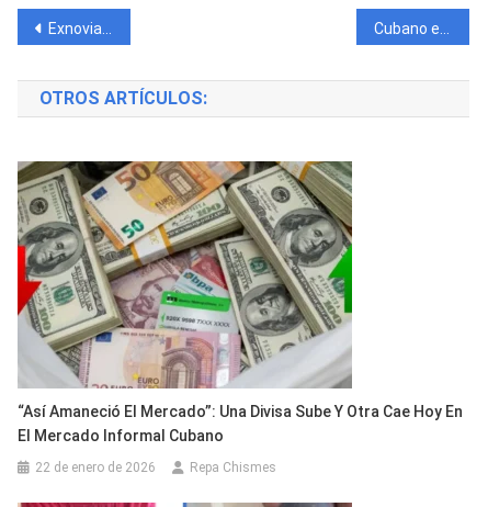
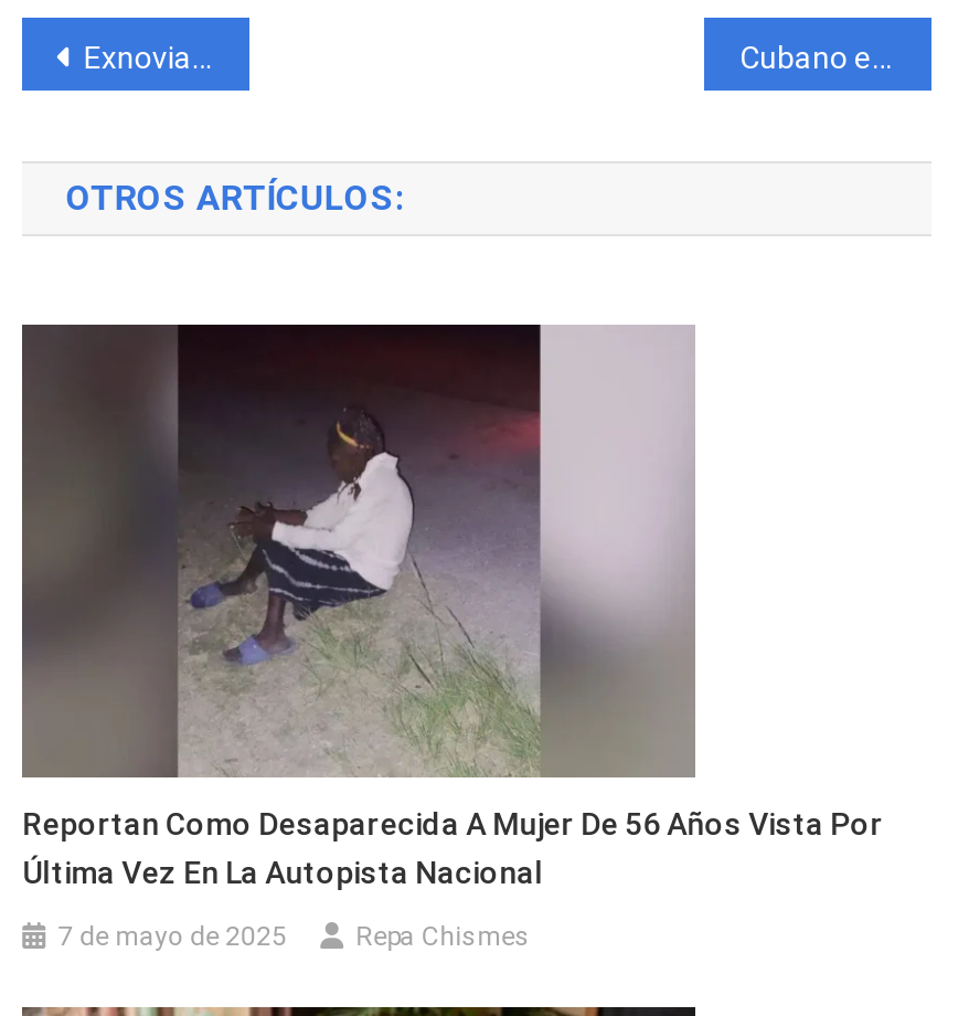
- [image]
- “Así Amaneció El Mercado”: Una Divisa Sube Y Otra Cae Hoy En
- El Mercado Informal Cubano
+ [image]
+ Reportan Como Desaparecida A Mujer De 56 Años Vista Por
+ Última Vez En La Autopista Nacional

- 22 de enero de 2026
+ 7 de mayo de 2025
